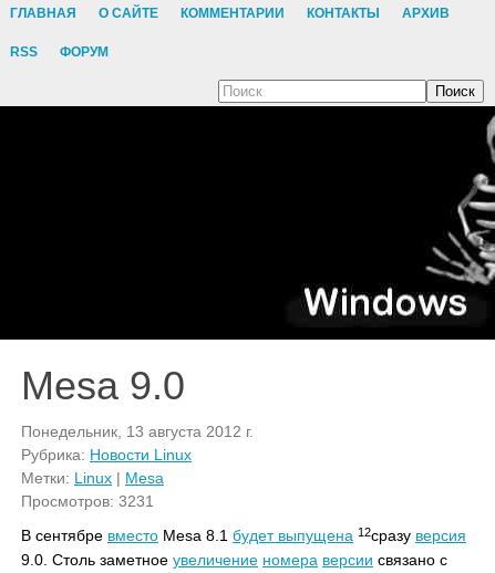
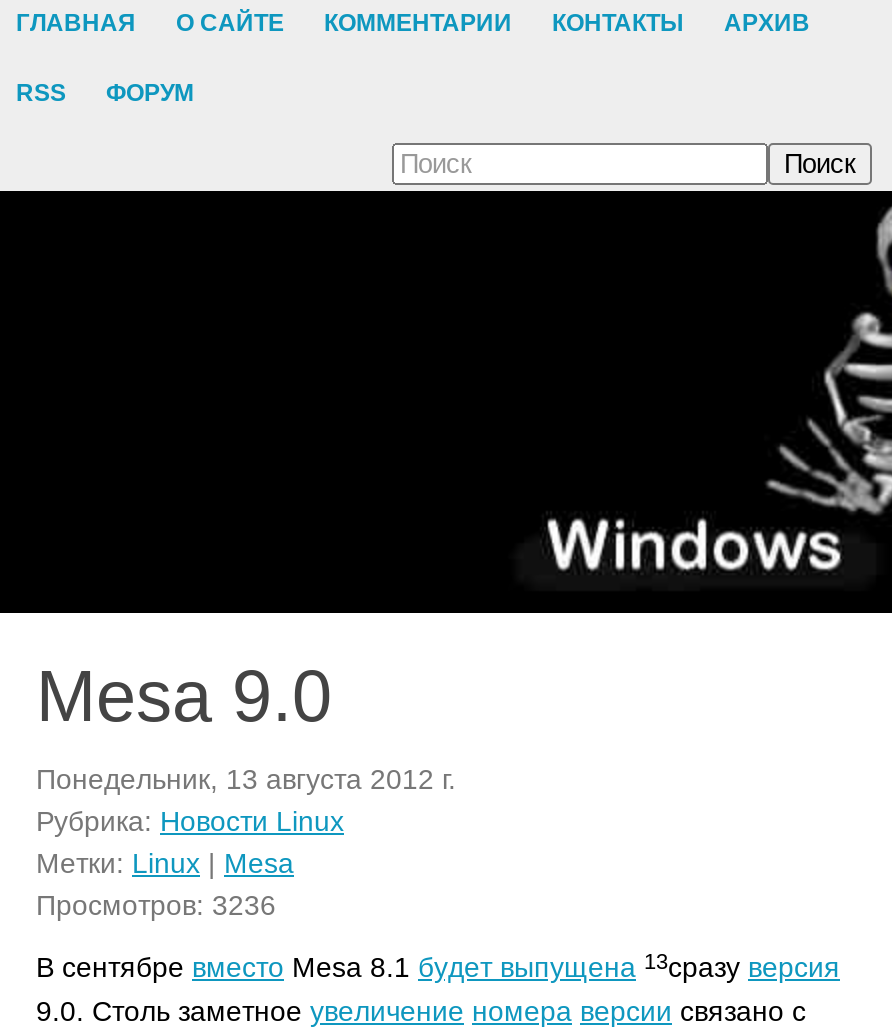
- Просмотров: 3231
+ Просмотров: 3236

- В сентябре вместо Mesa 8.1 будет выпущена 12сразу версия
+ В сентябре вместо Mesa 8.1 будет выпущена 13сразу версия
